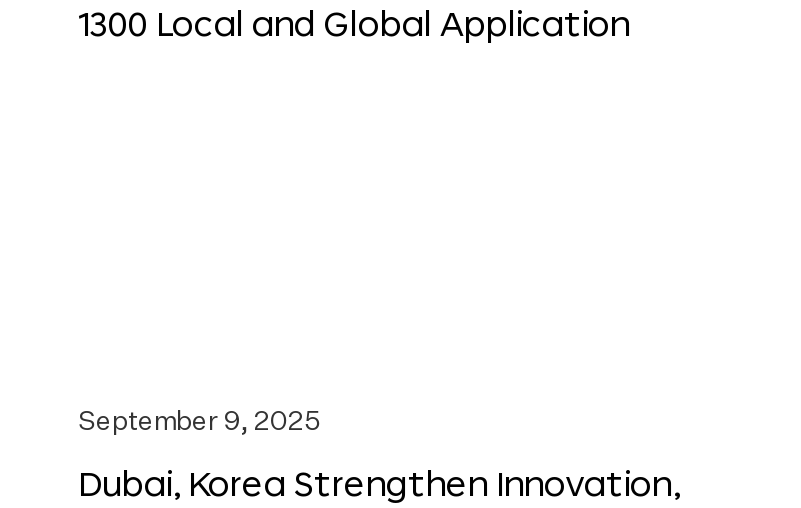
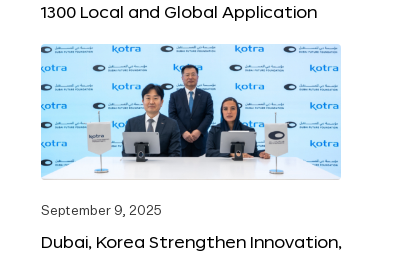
+ [image]
